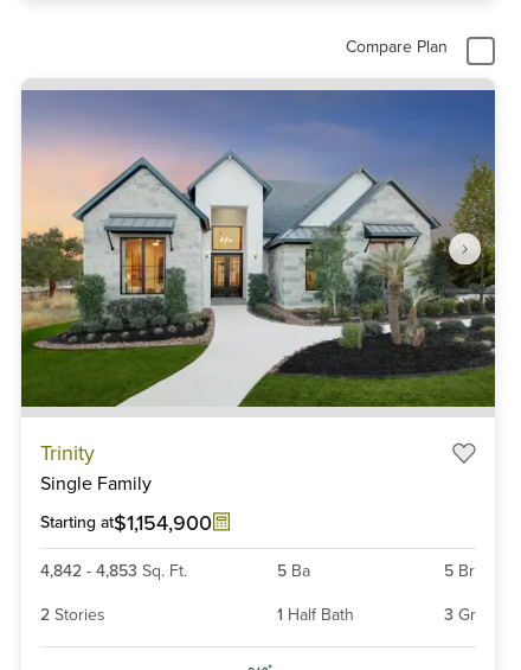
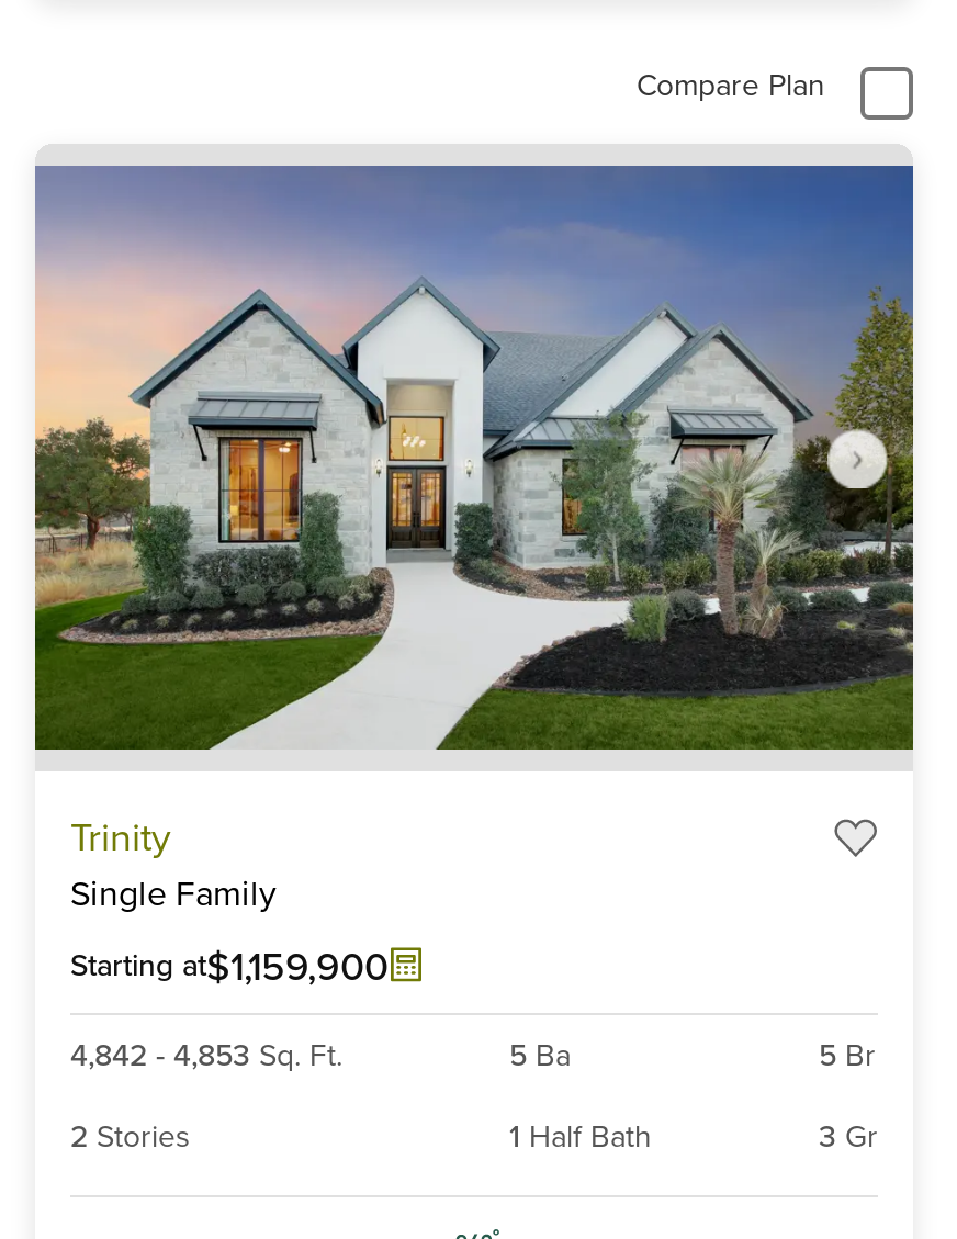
- Starting at$1,154,900
+ Starting at$1,159,900
